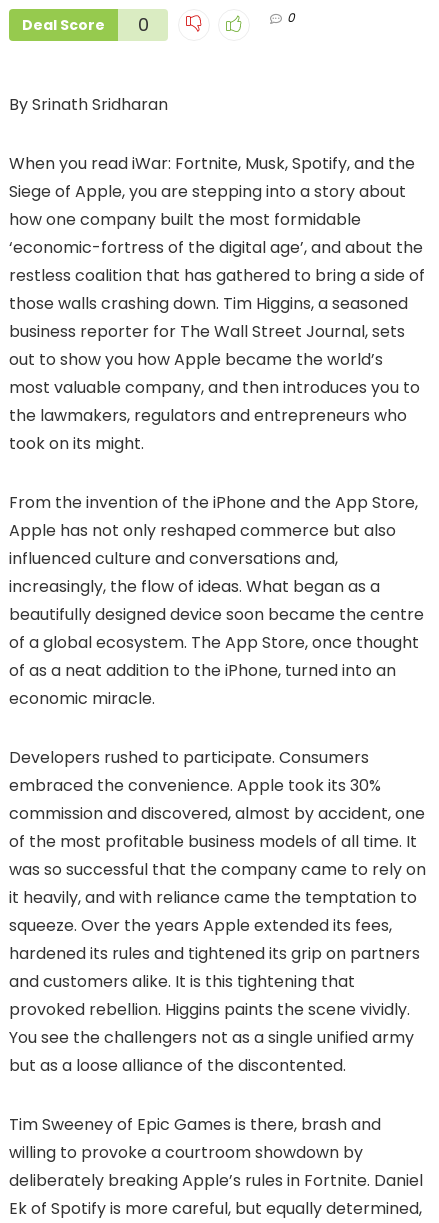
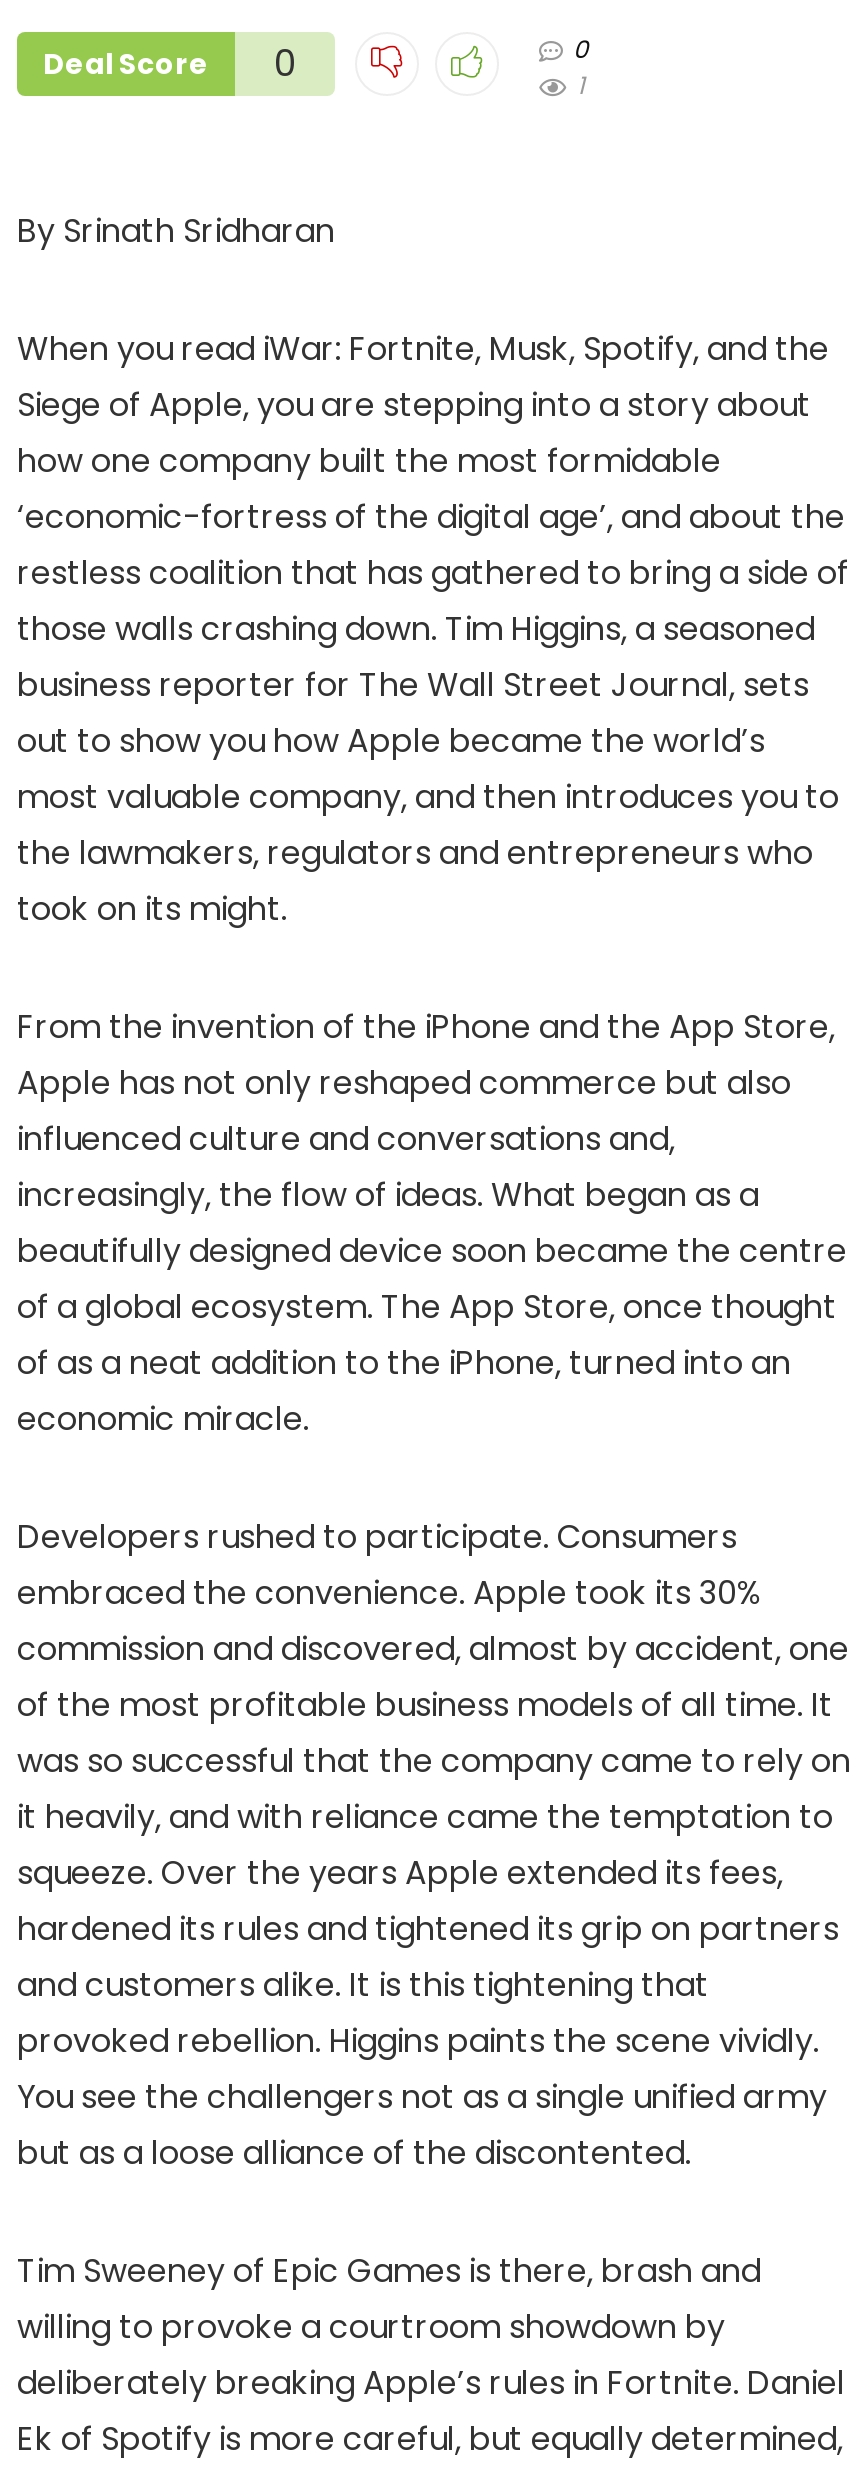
+ 1
